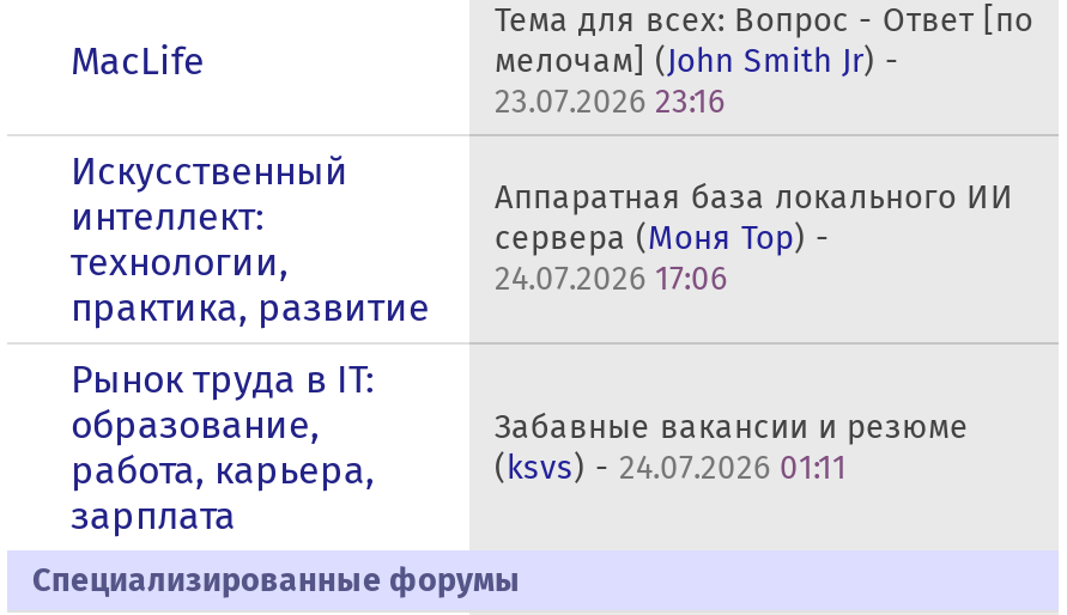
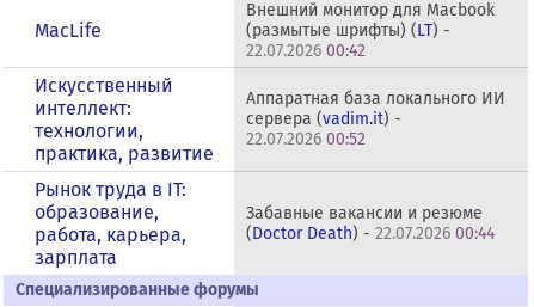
- Тема для всех: Вопрос - Ответ [по
- мелочам] (John Smith Jr) -
- 23.07.2026 23:16
+ Внешний монитор для Macbook
+ (размытые шрифты) (LT) -
+ 22.07.2026 00:42

- сервера (Моня Тор) -
- 24.07.2026 17:06
+ сервера (vadim.it) -
+ 22.07.2026 00:52

- (ksvs) - 24.07.2026 01:11
+ (Doctor Death) - 22.07.2026 00:44
